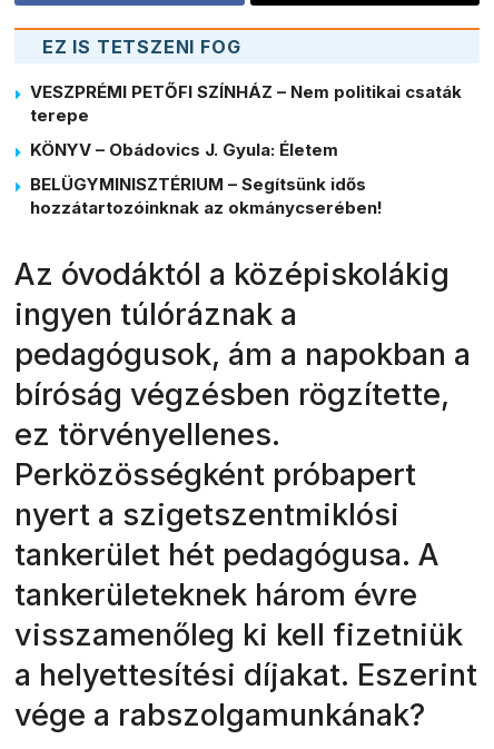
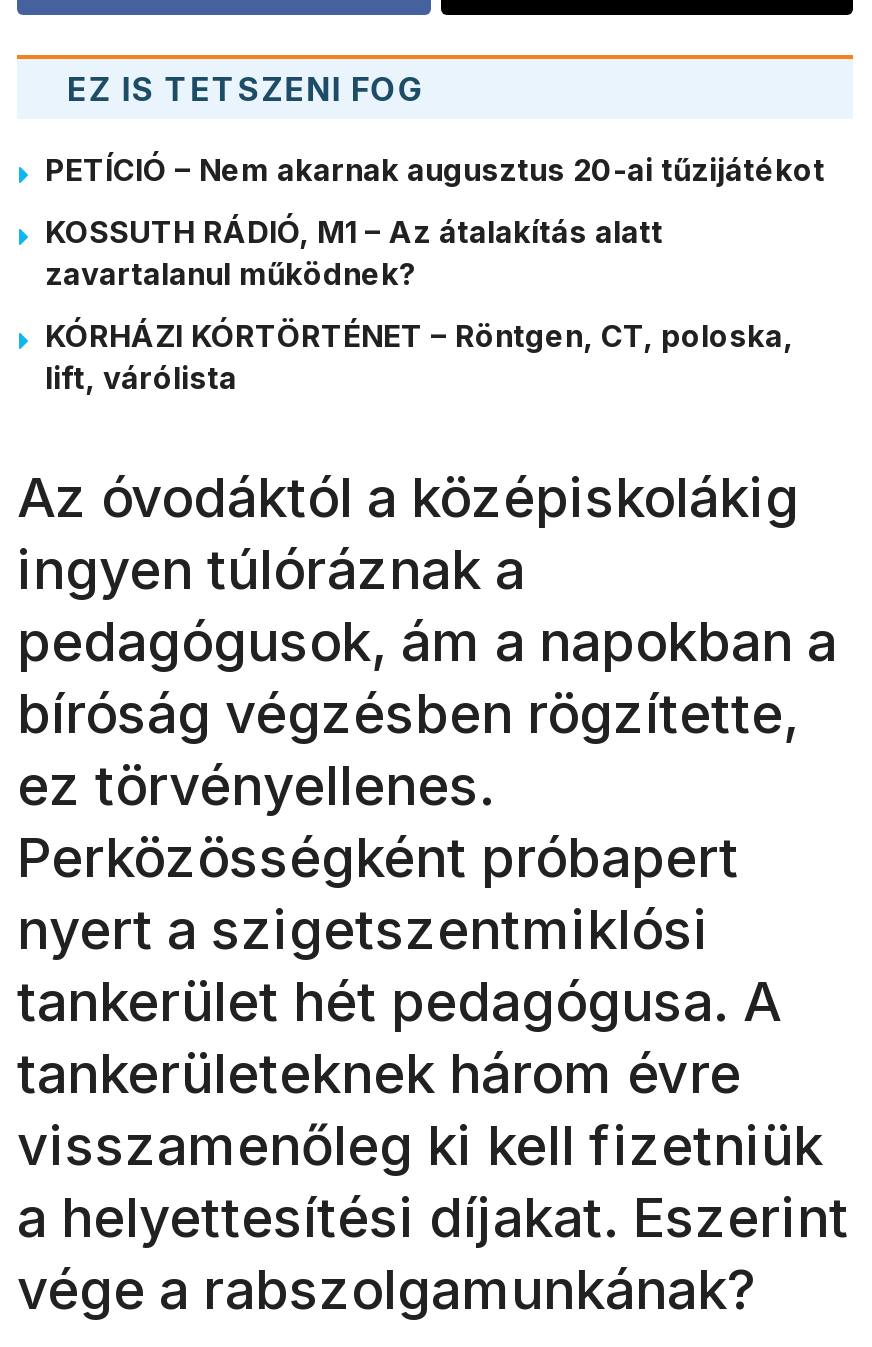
- VESZPRÉMI PETŐFI SZÍNHÁZ – Nem politikai csaták
- terepe
+ PETÍCIÓ – Nem akarnak augusztus 20-ai tűzijátékot

- KÖNYV – Obádovics J. Gyula: Életem
+ KOSSUTH RÁDIÓ, M1 – Az átalakítás alatt
+ zavartalanul működnek?

- BELÜGYMINISZTÉRIUM – Segítsünk idős
- hozzátartozóinknak az okmánycserében!
+ KÓRHÁZI KÓRTÖRTÉNET – Röntgen, CT, poloska,
+ lift, várólista
